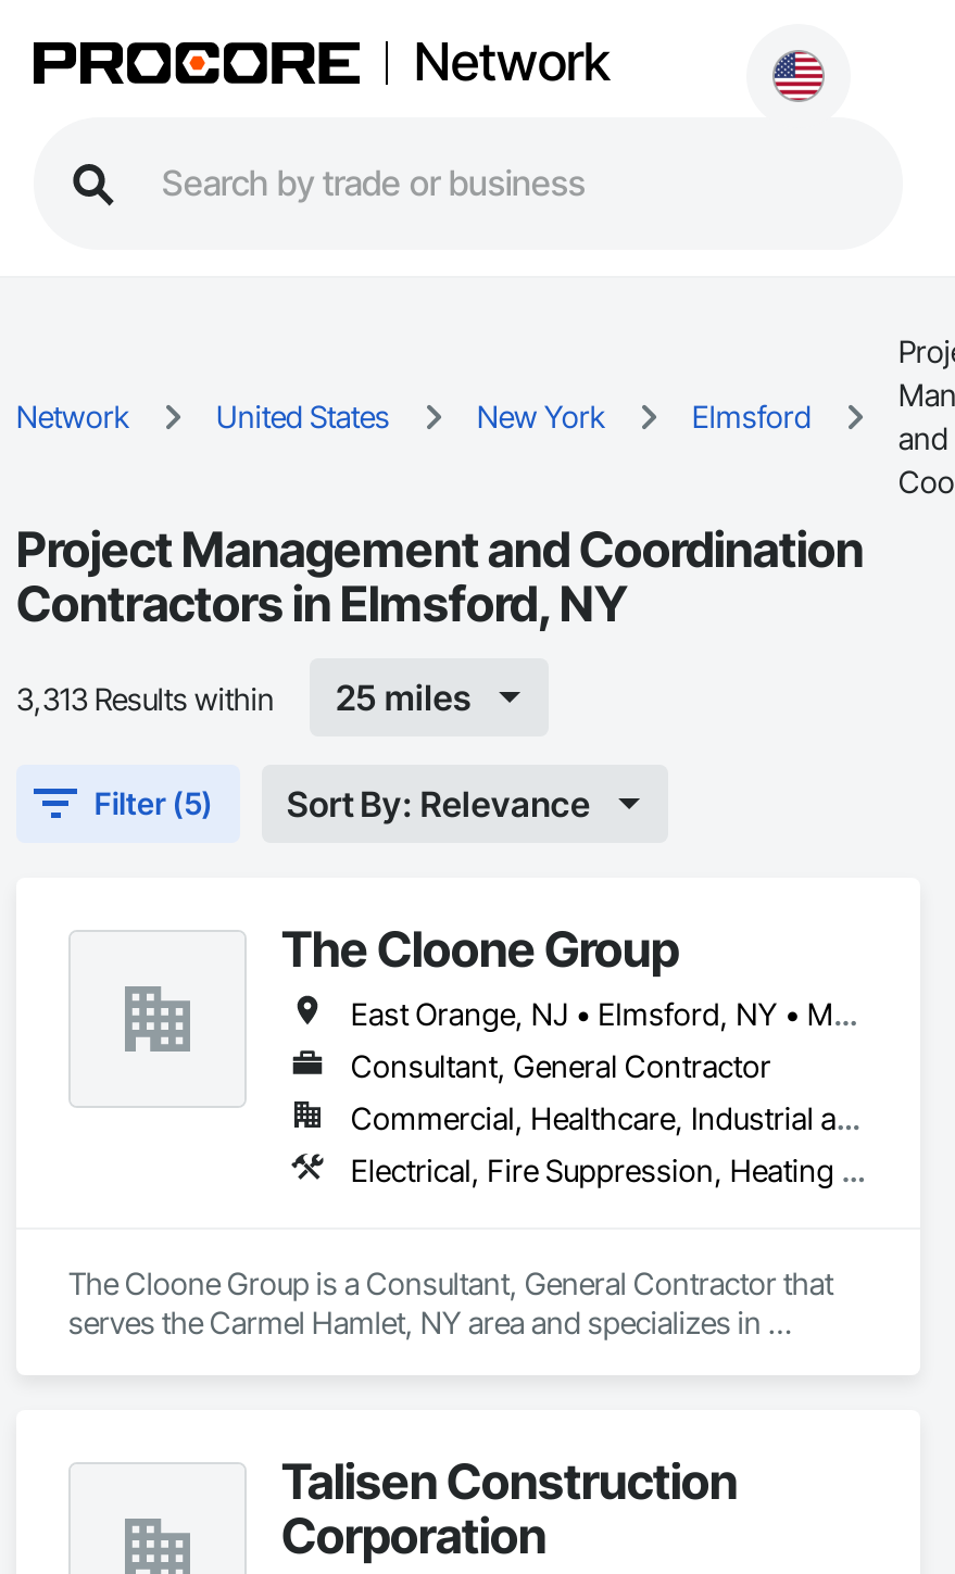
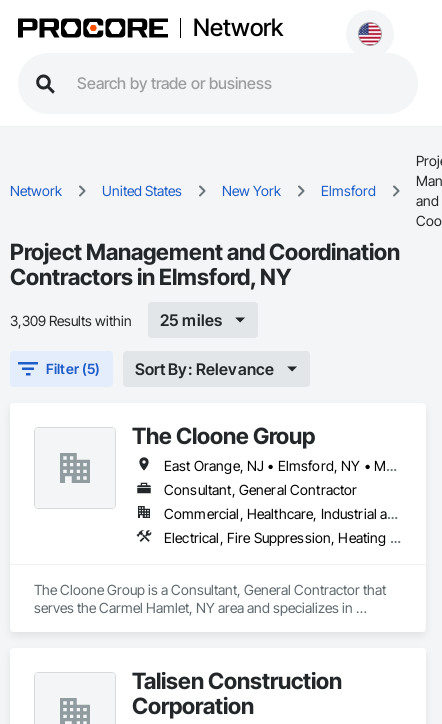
- 3,313 Results within
+ 3,309 Results within
